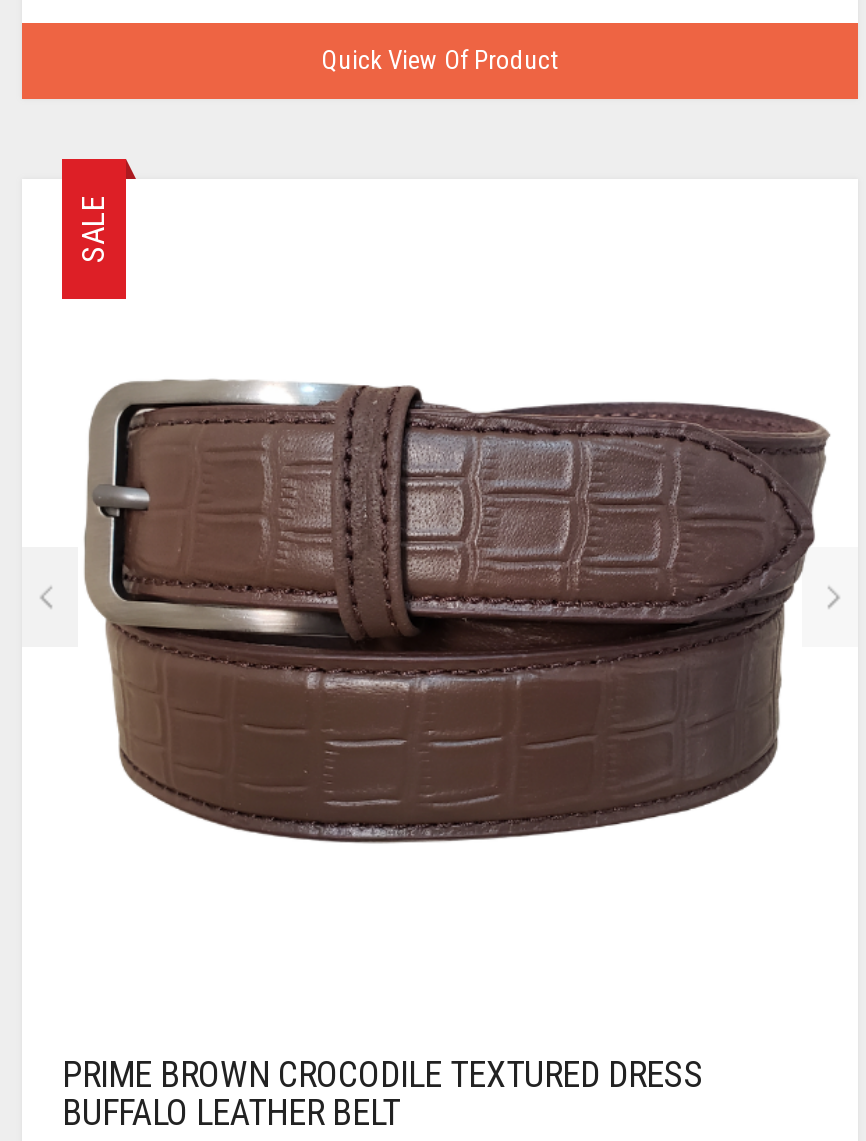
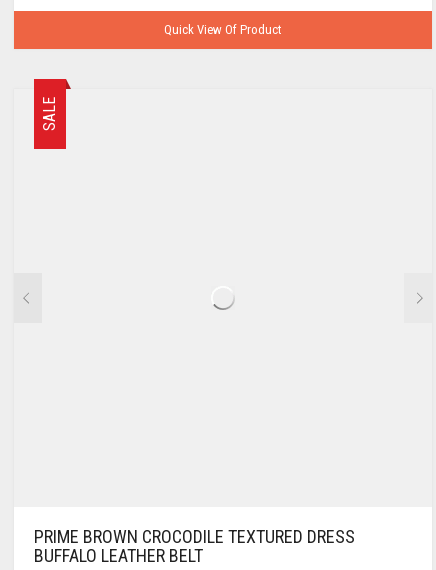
- [image]
